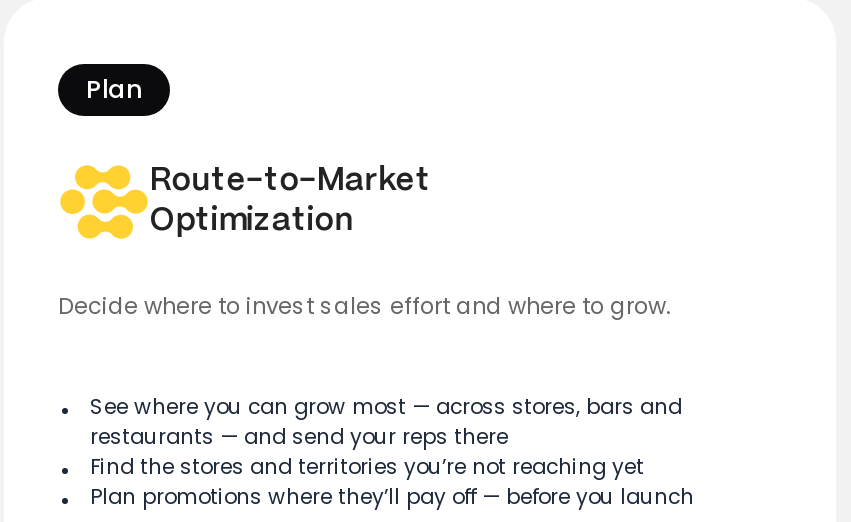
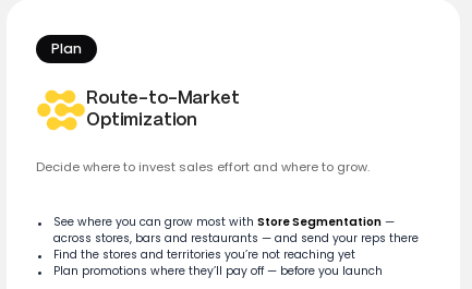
- See where you can grow most — across stores, bars and
- restaurants — and send your reps there
+ See where you can grow most with Store Segmentation —
+ across stores, bars and restaurants — and send your reps there
